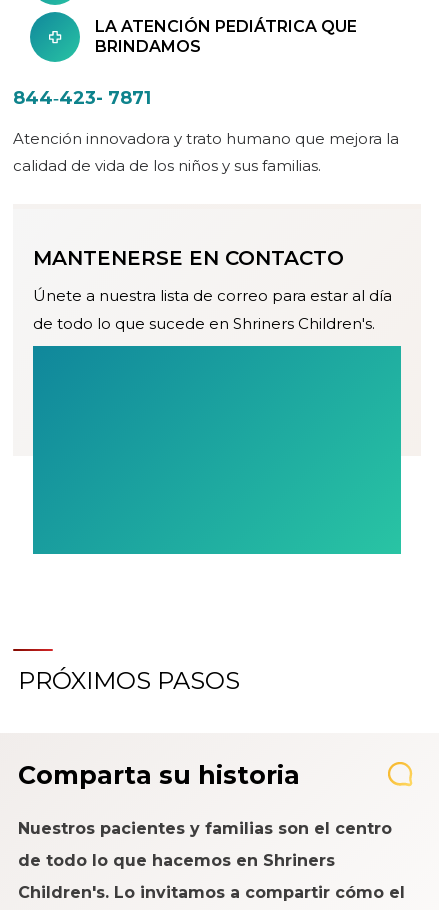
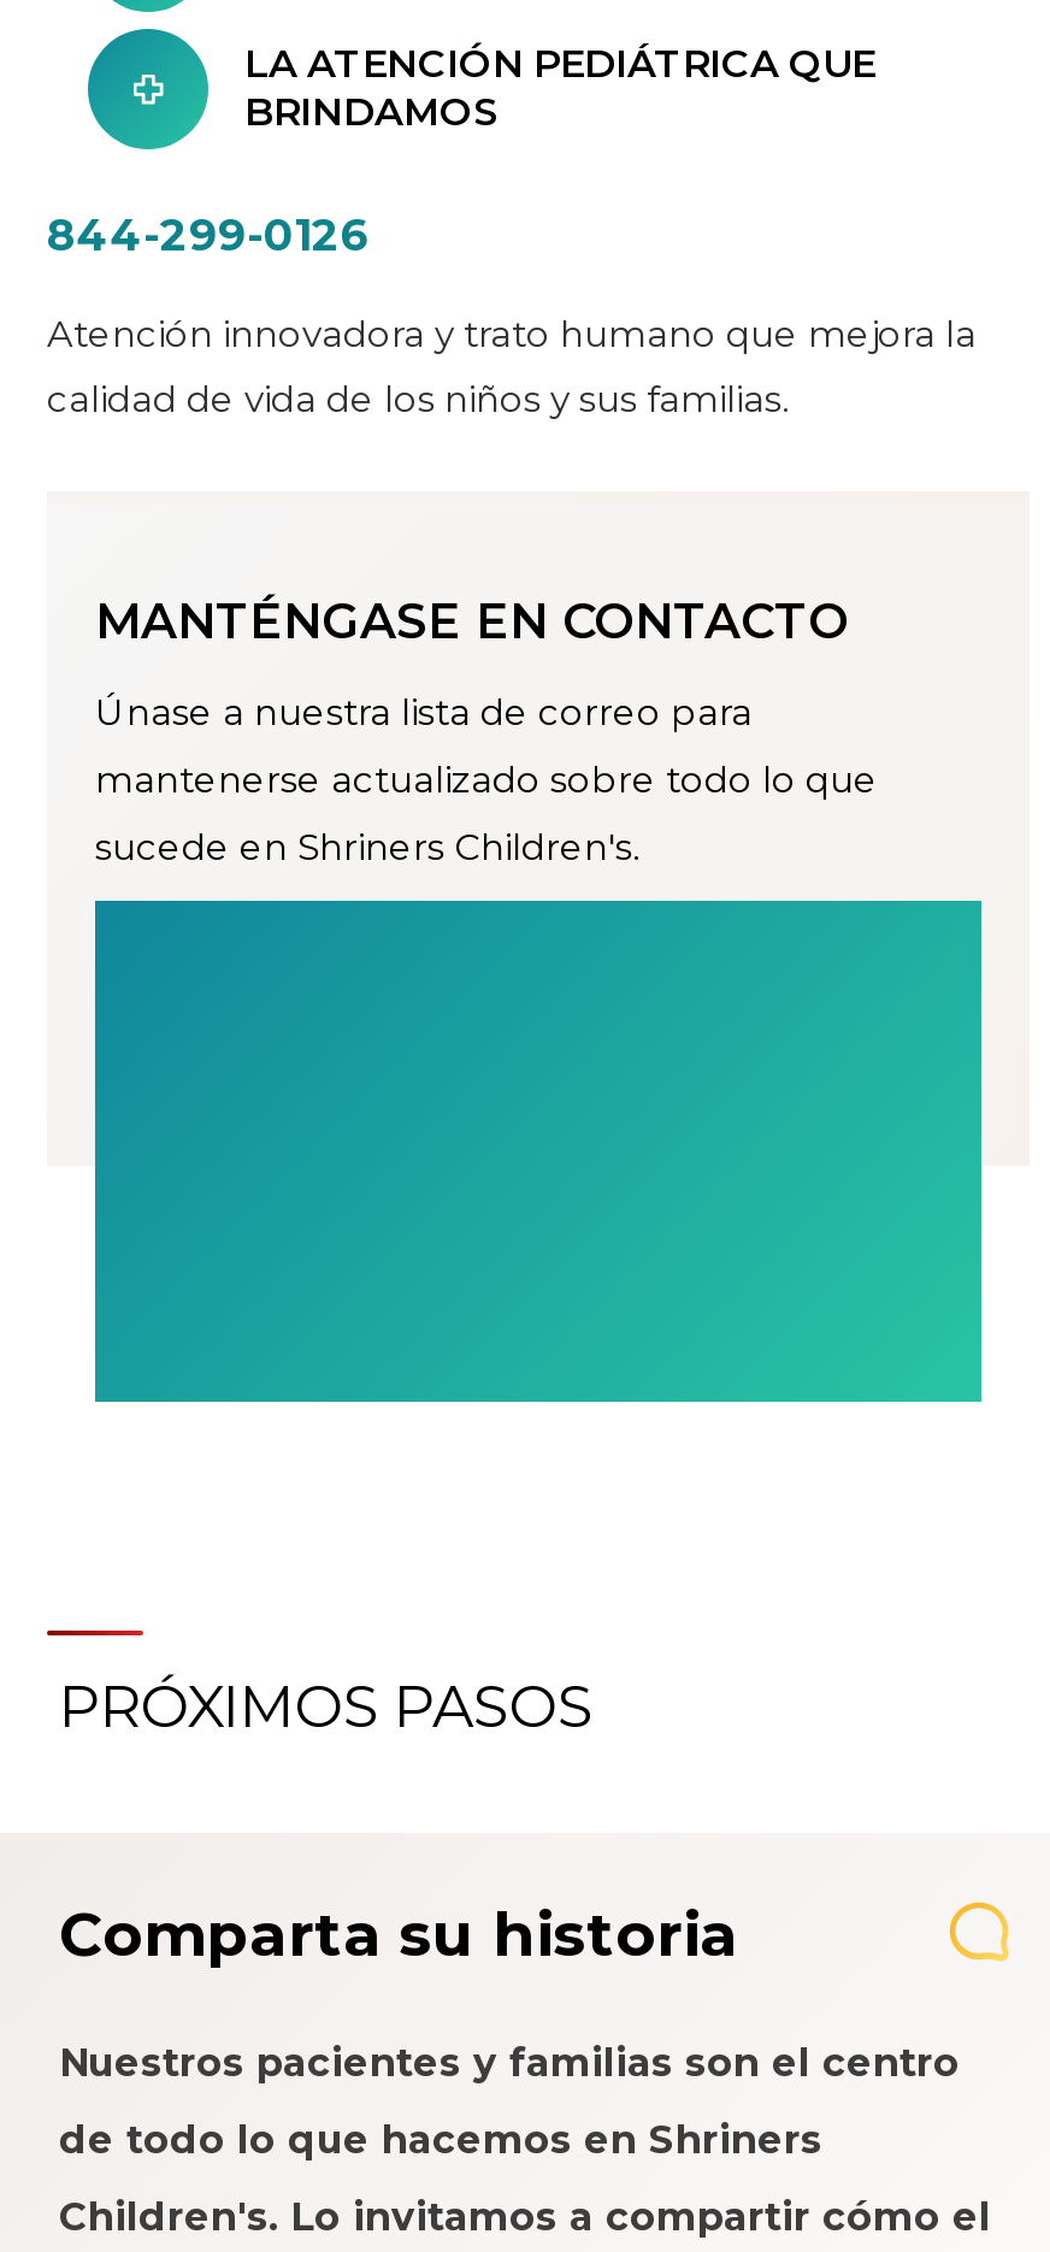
- 844‑423- 7871
+ 844-299-0126

- MANTENERSE EN CONTACTO
- Únete a nuestra lista de correo para estar al día
- de todo lo que sucede en Shriners Children's.
+ MANTÉNGASE EN CONTACTO
+ Únase a nuestra lista de correo para
+ mantenerse actualizado sobre todo lo que
+ sucede en Shriners Children's.
